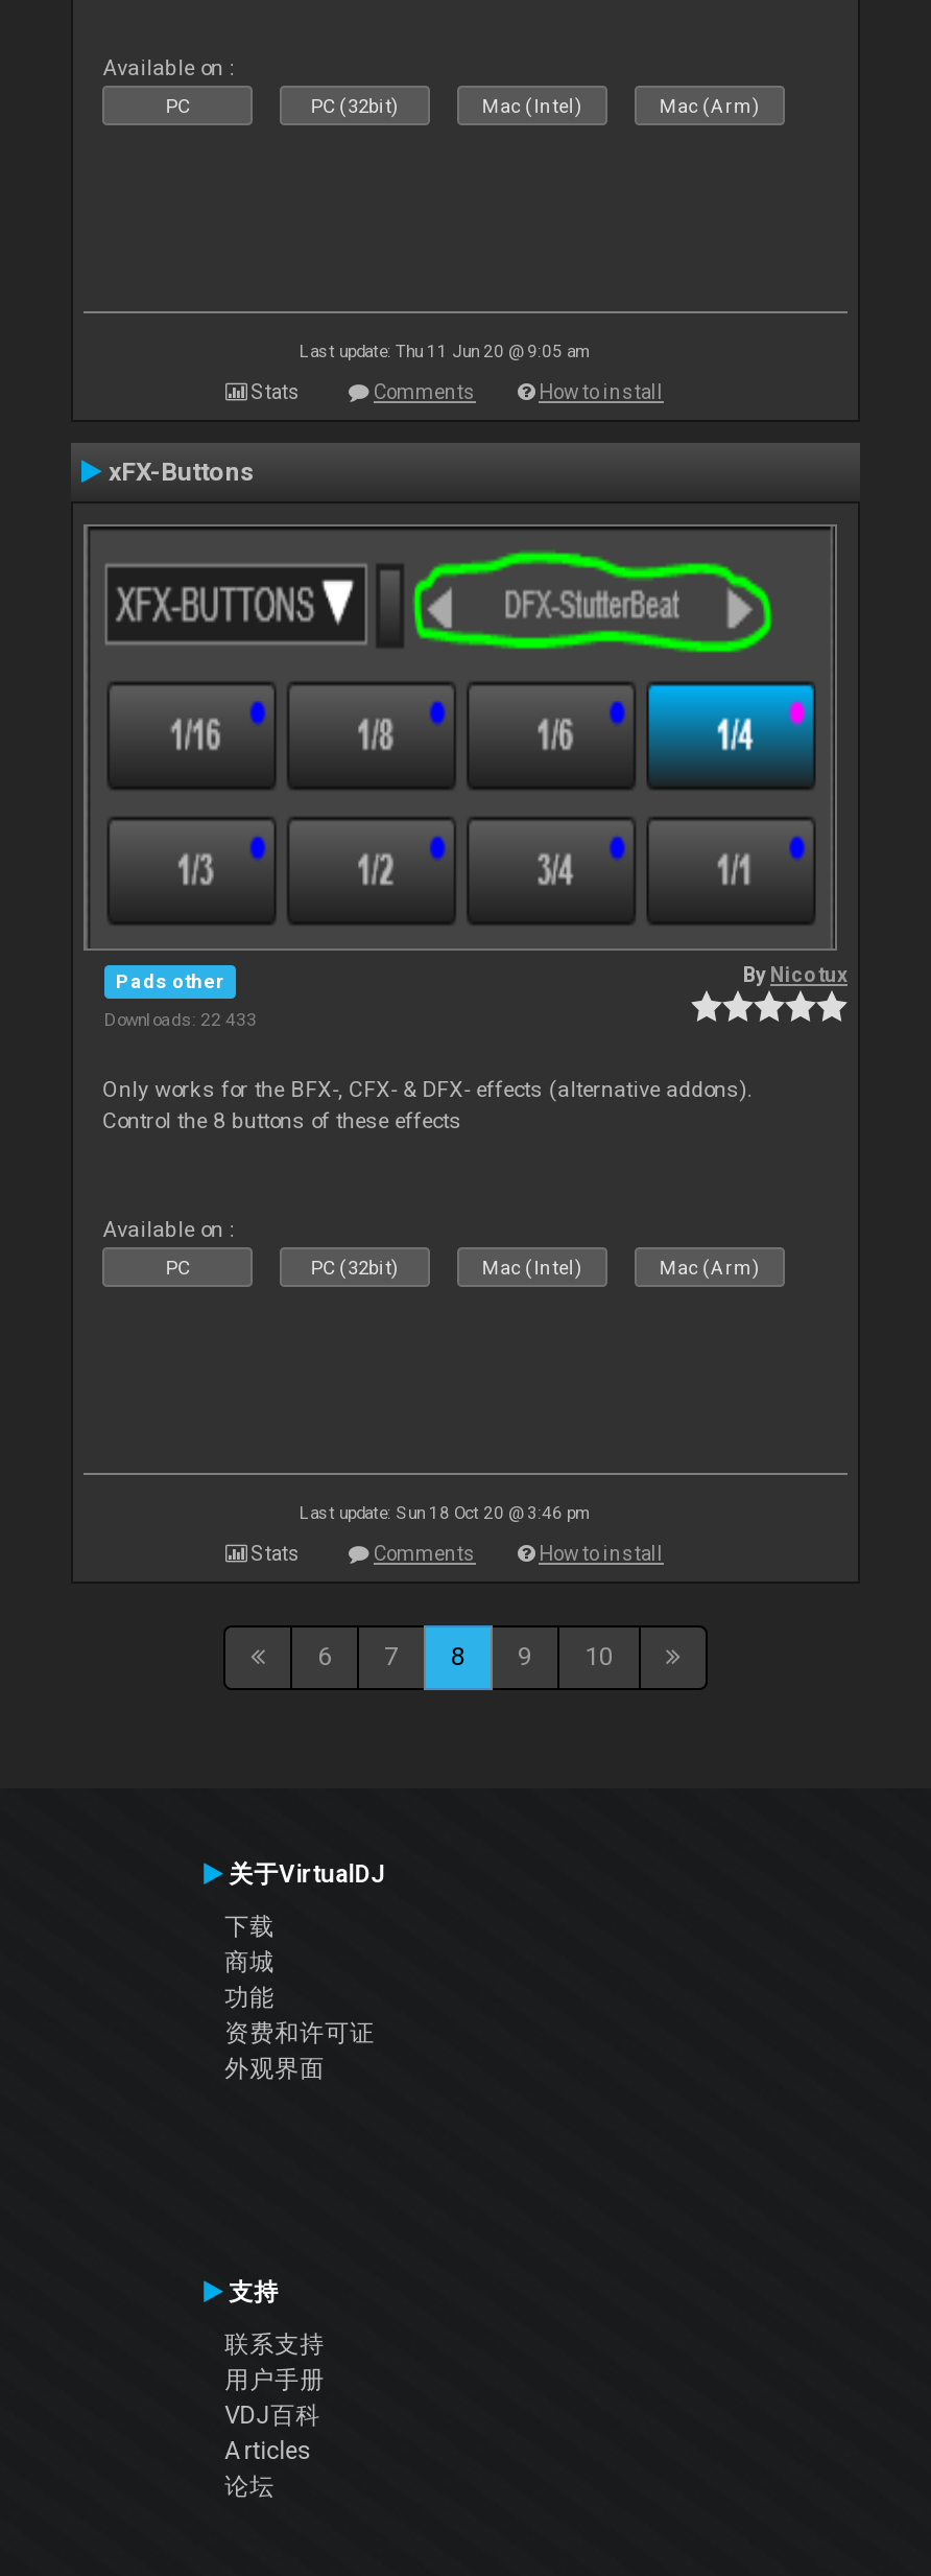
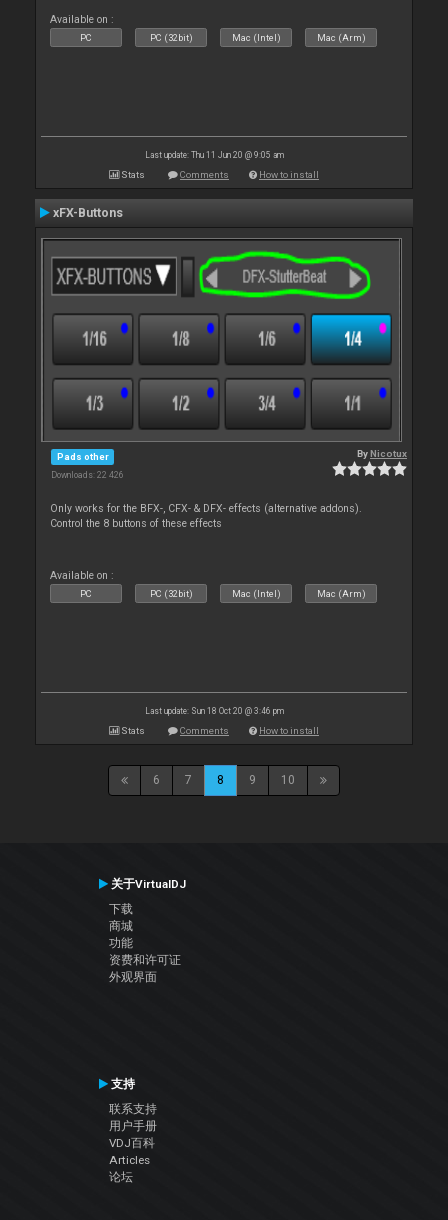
- Downloads: 22 433
+ Downloads: 22 426
